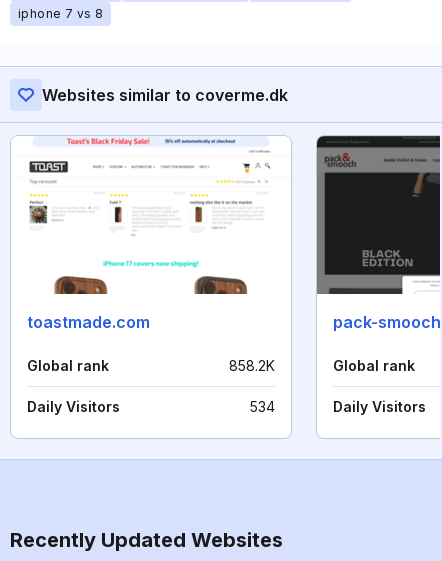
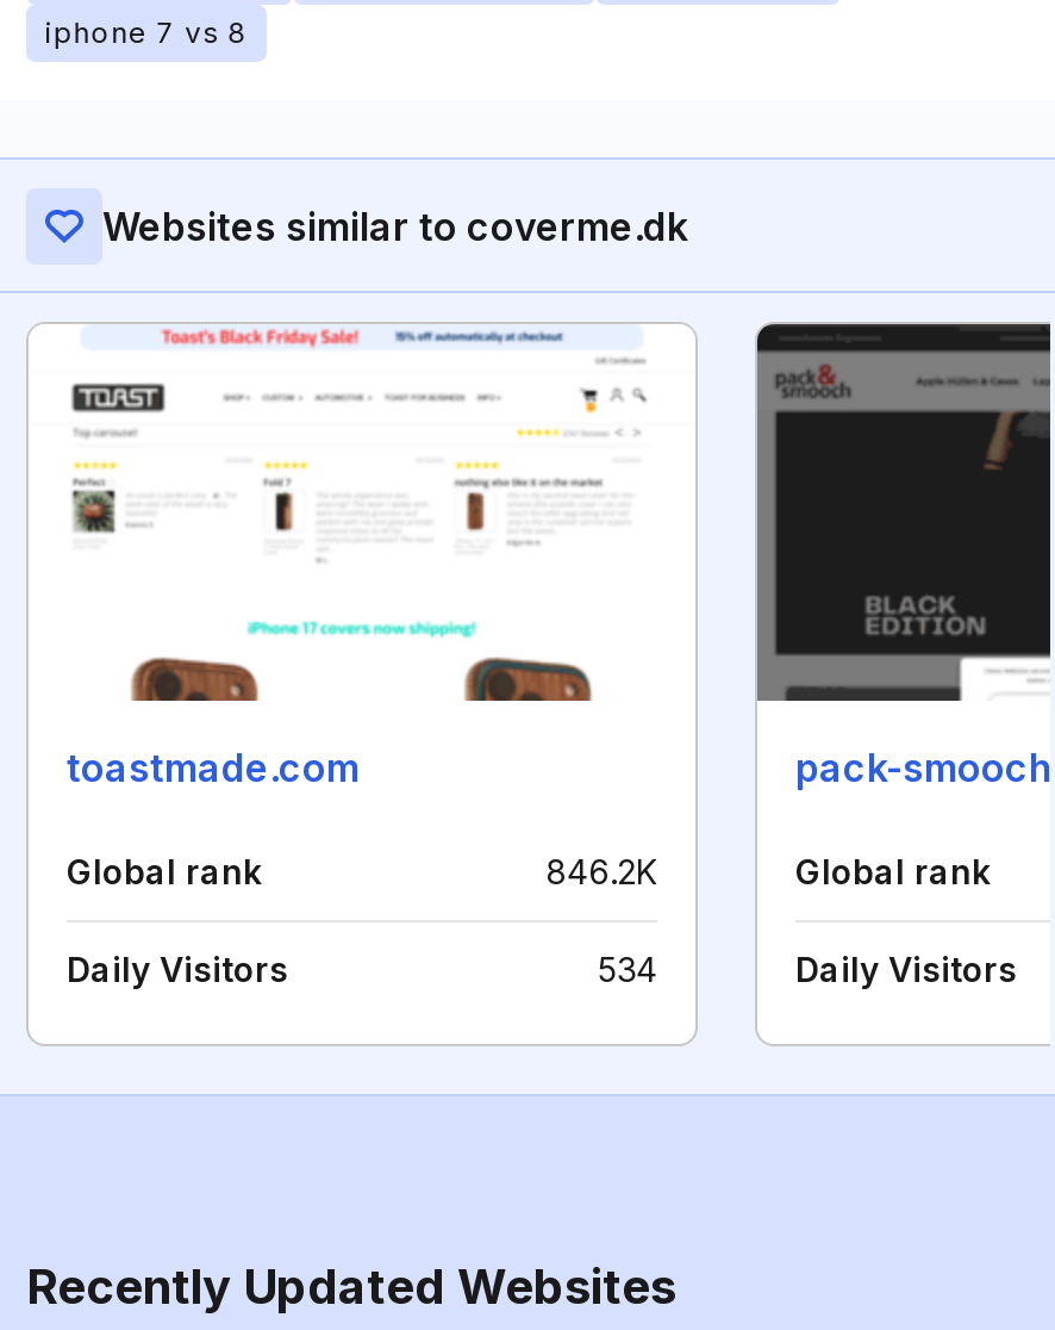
- 858.2K
+ 846.2K
